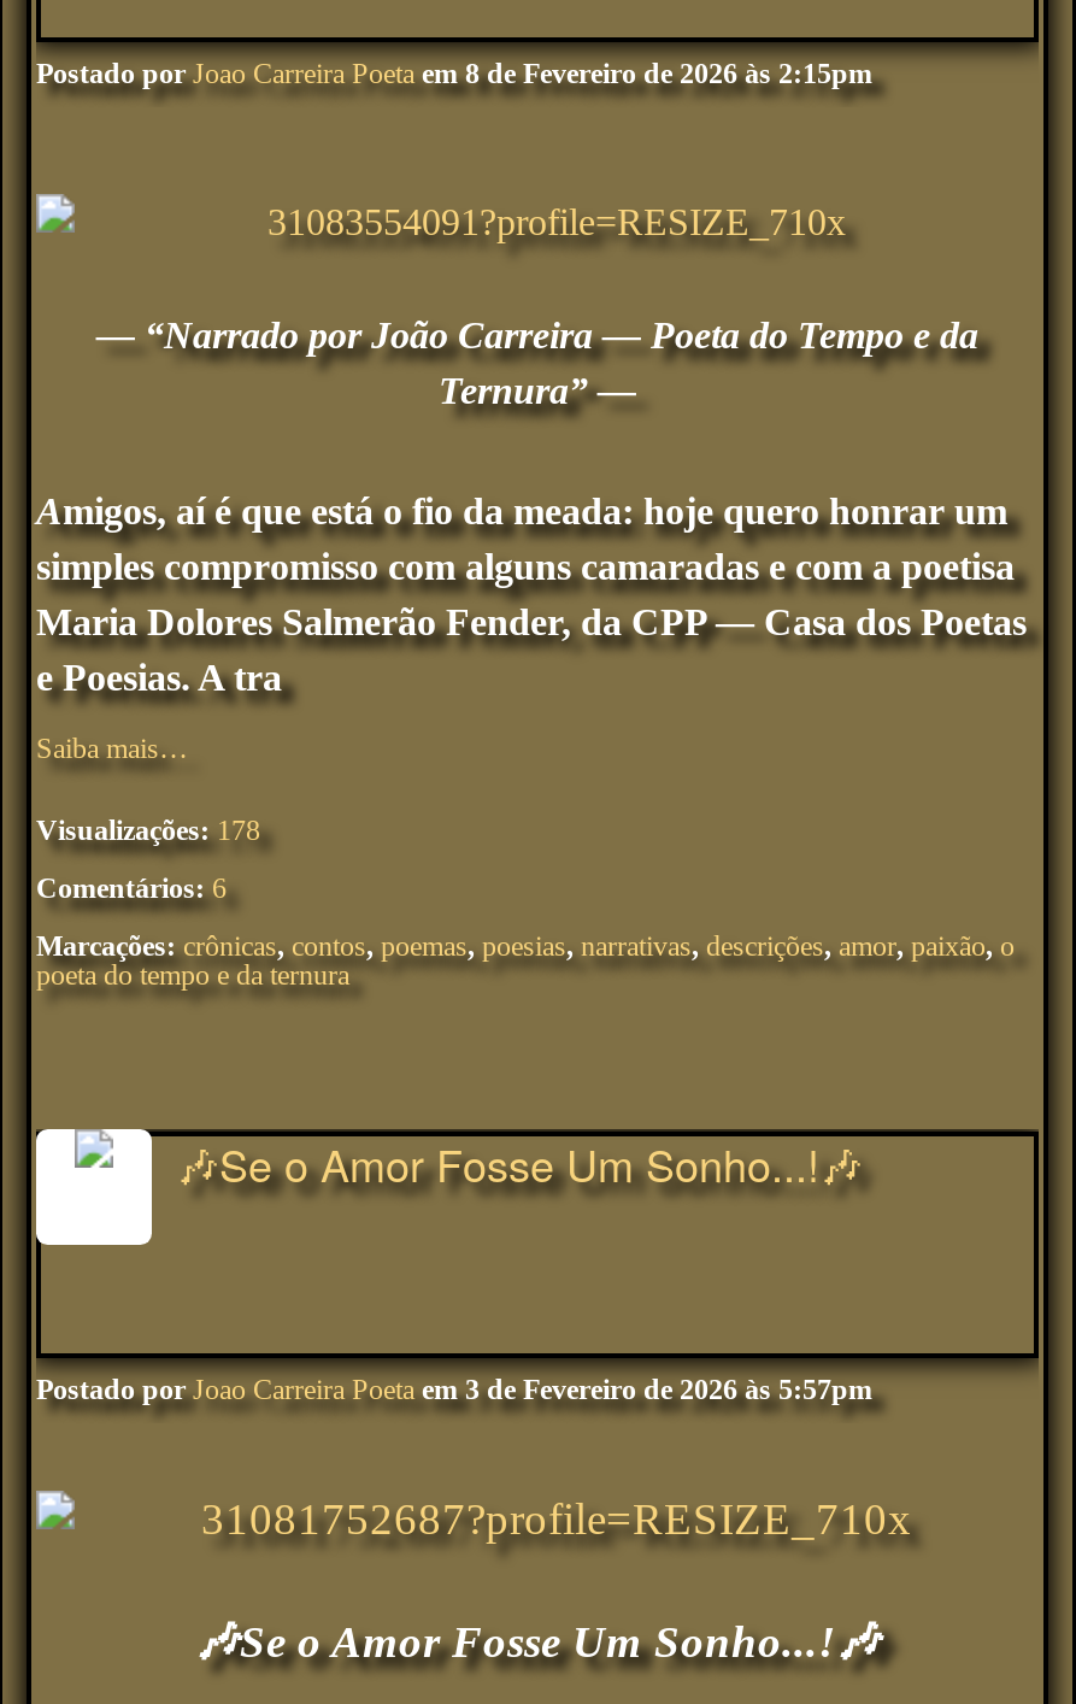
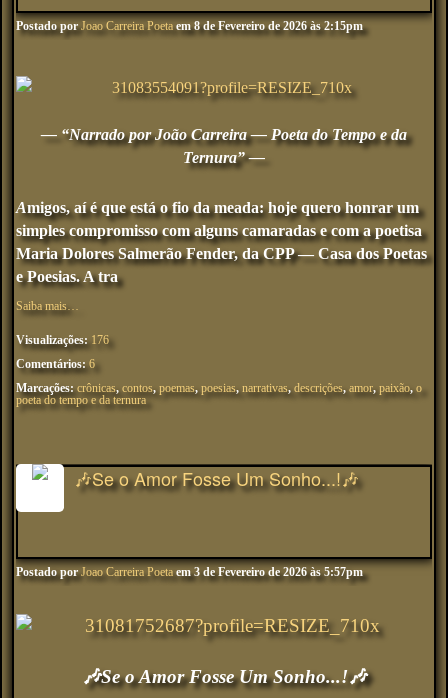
- Visualizações: 178
+ Visualizações: 176
